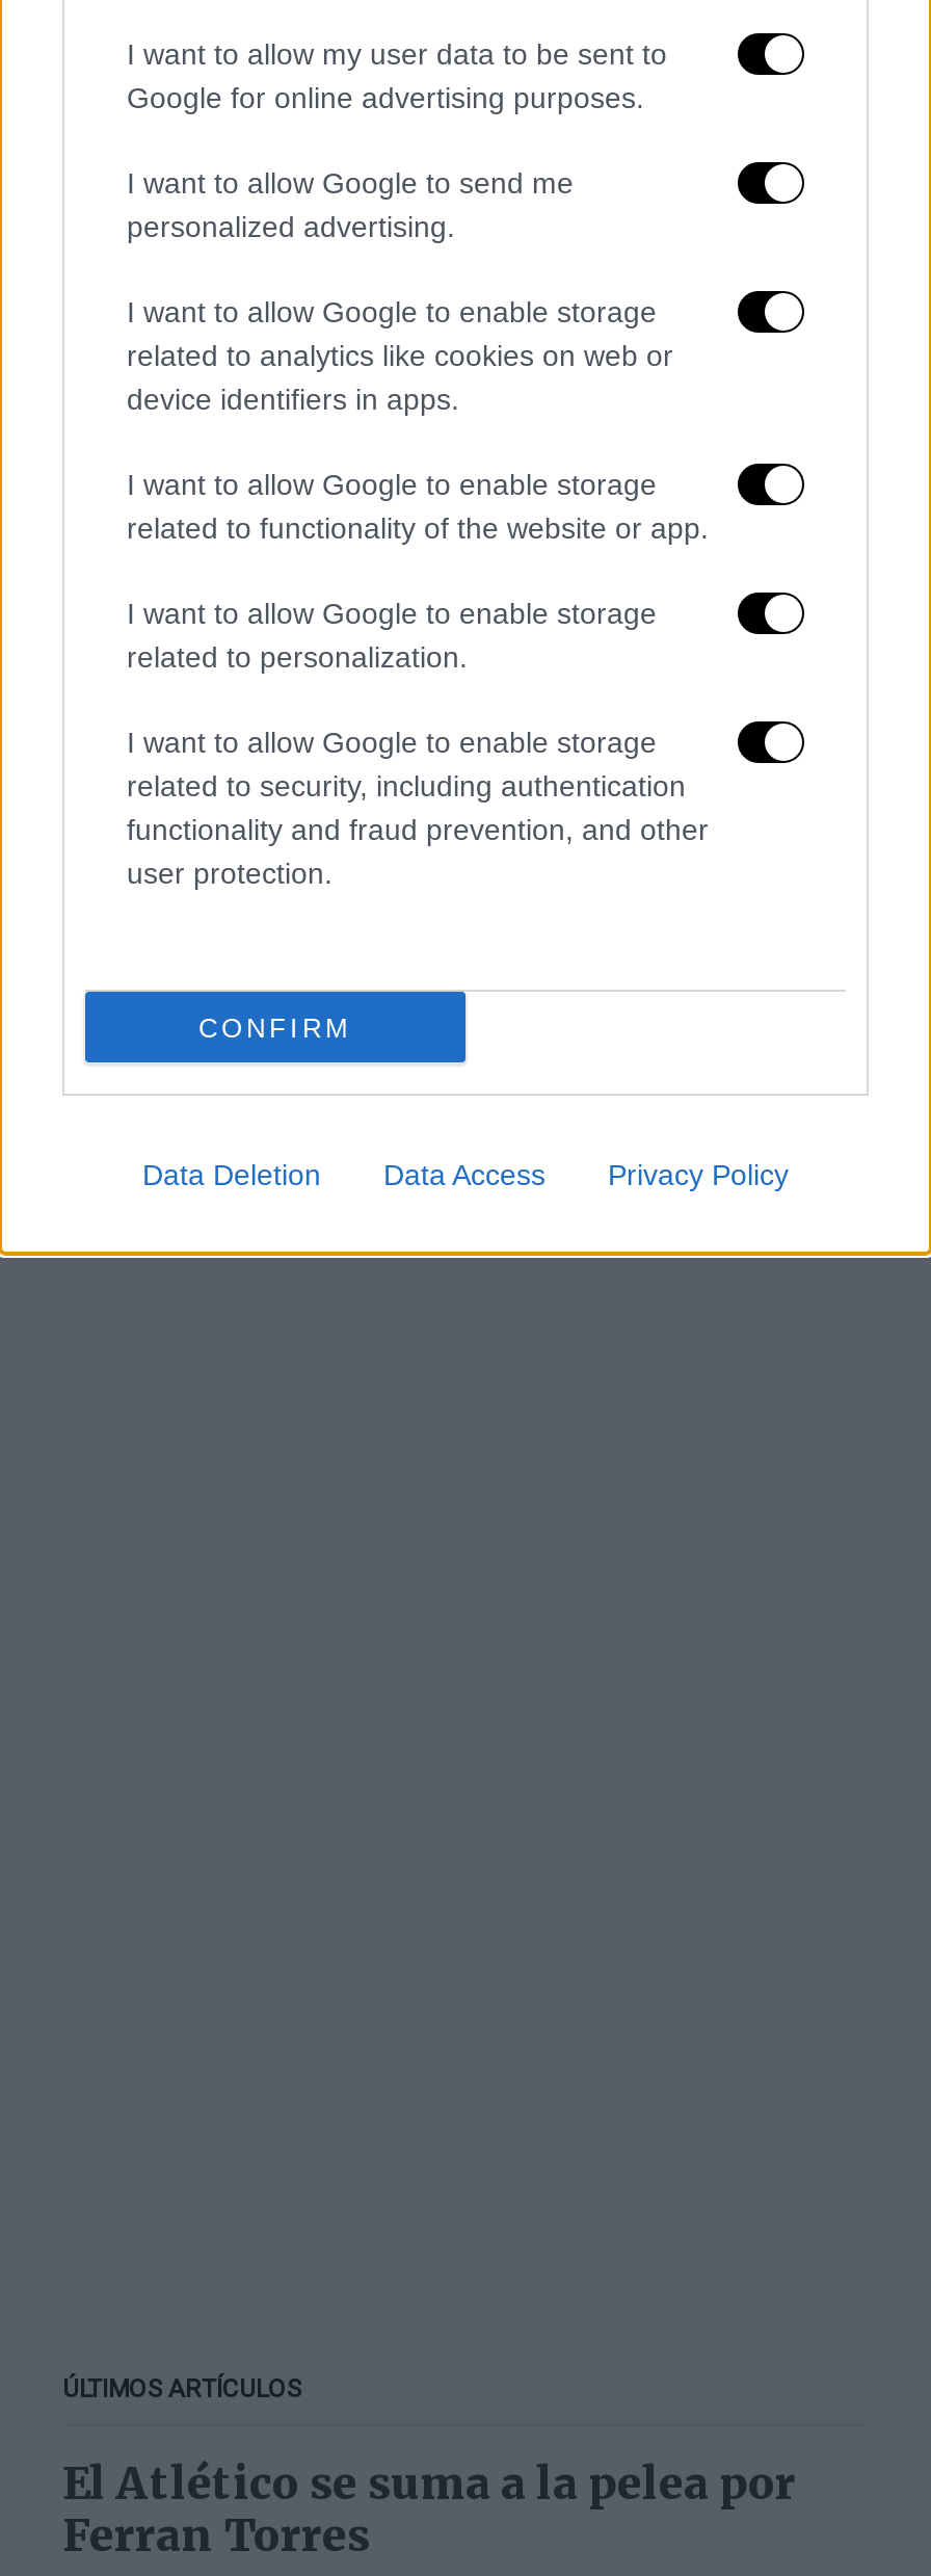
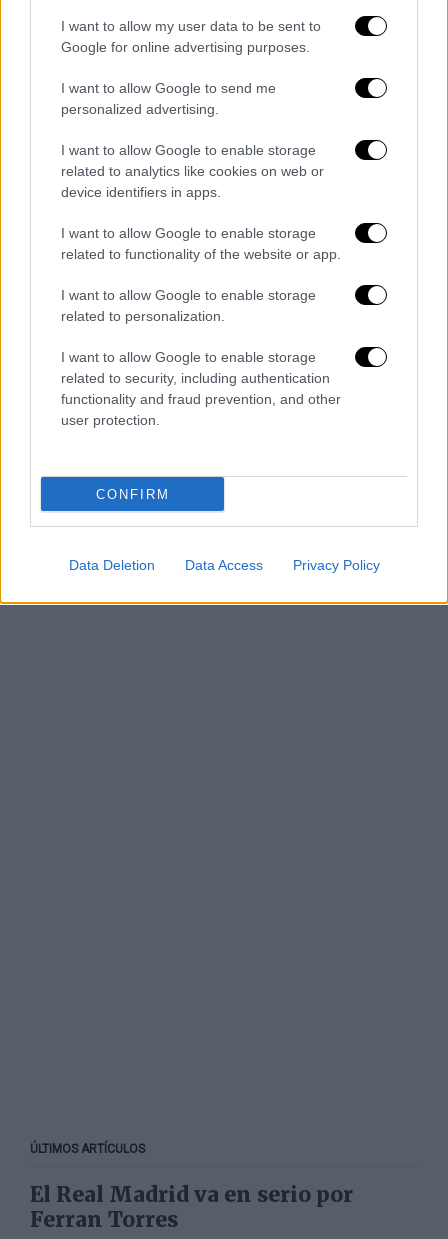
- El Atlético se suma a la pelea por
+ El Real Madrid va en serio por
